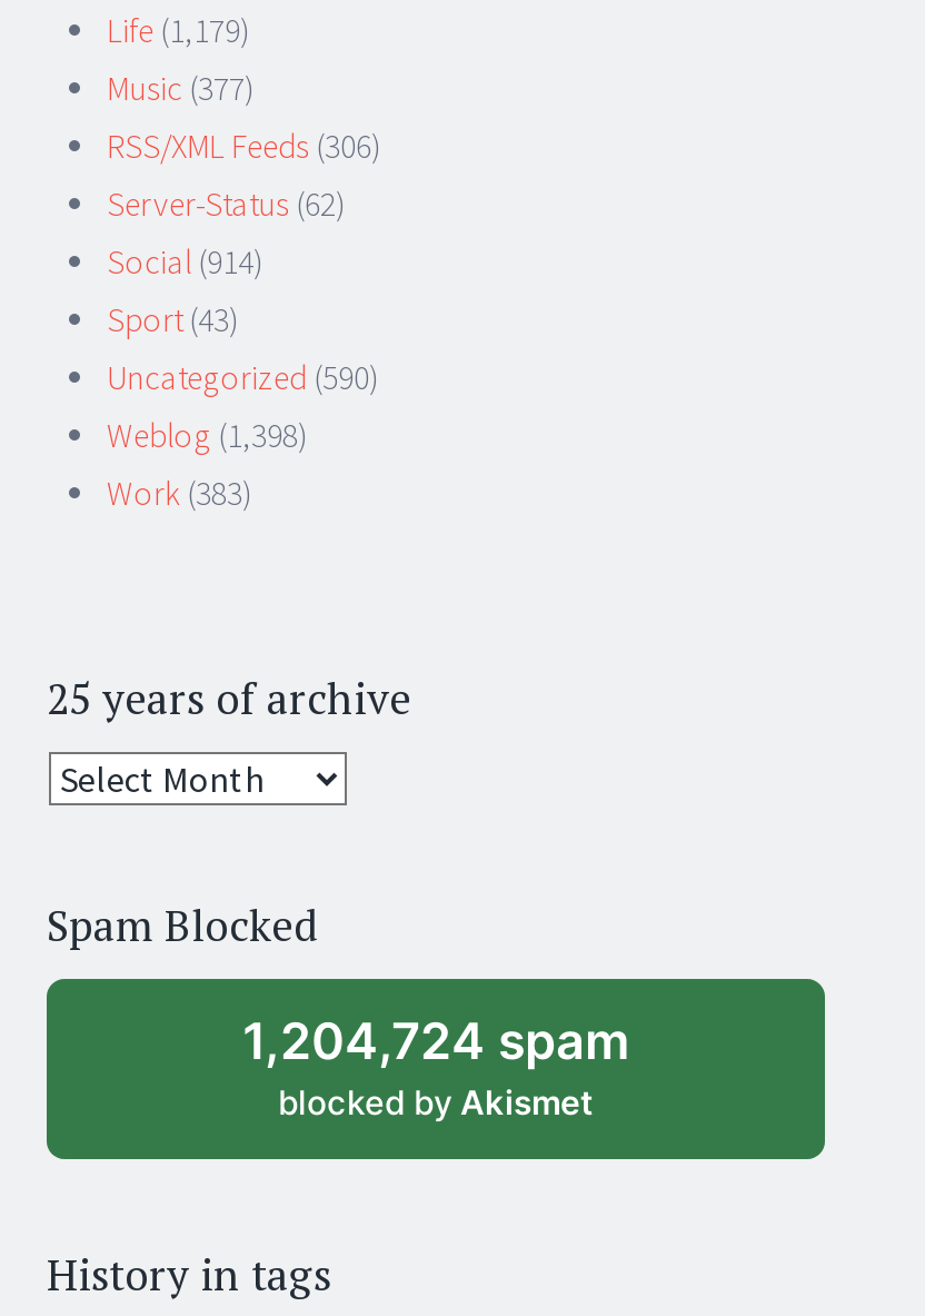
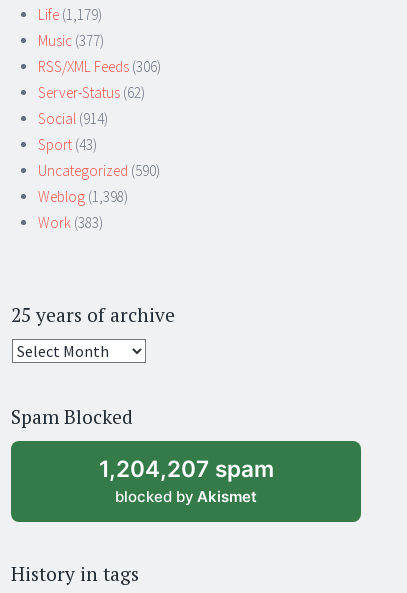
- 1,204,724 spam
+ 1,204,207 spam
